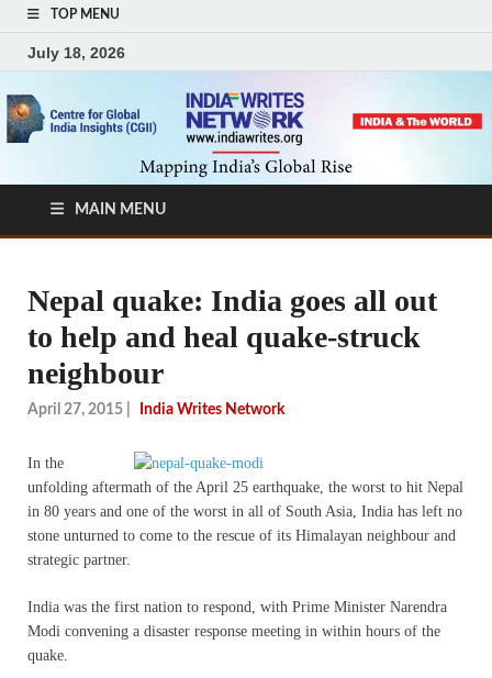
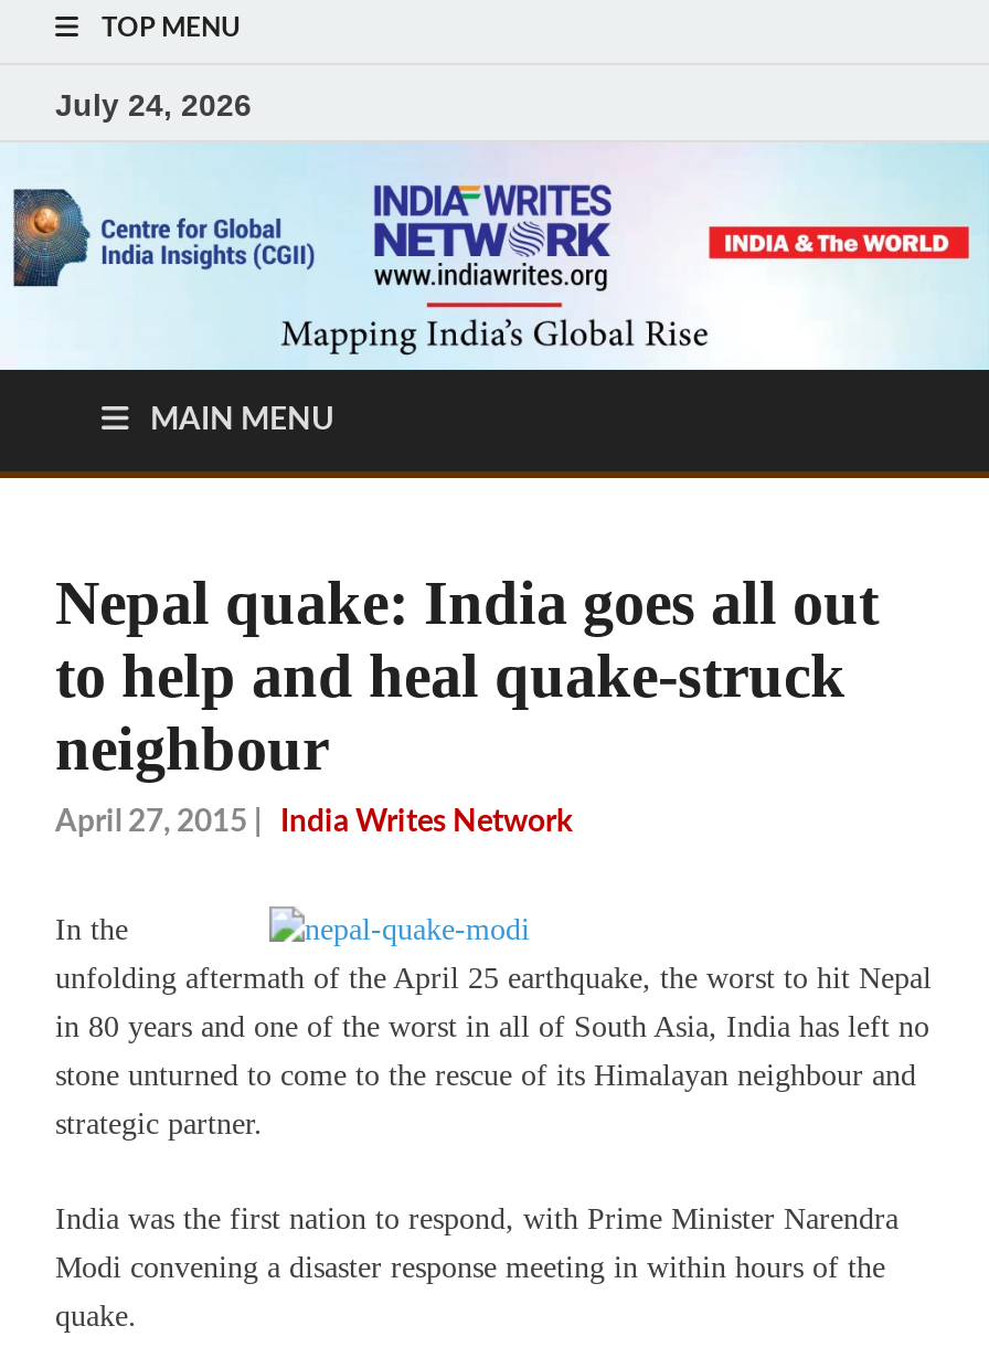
- July 18, 2026
+ July 24, 2026
